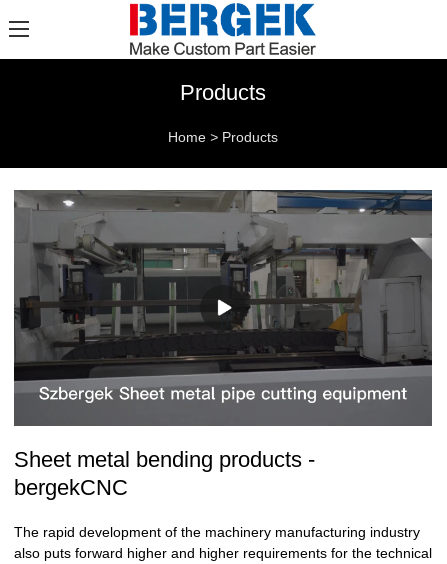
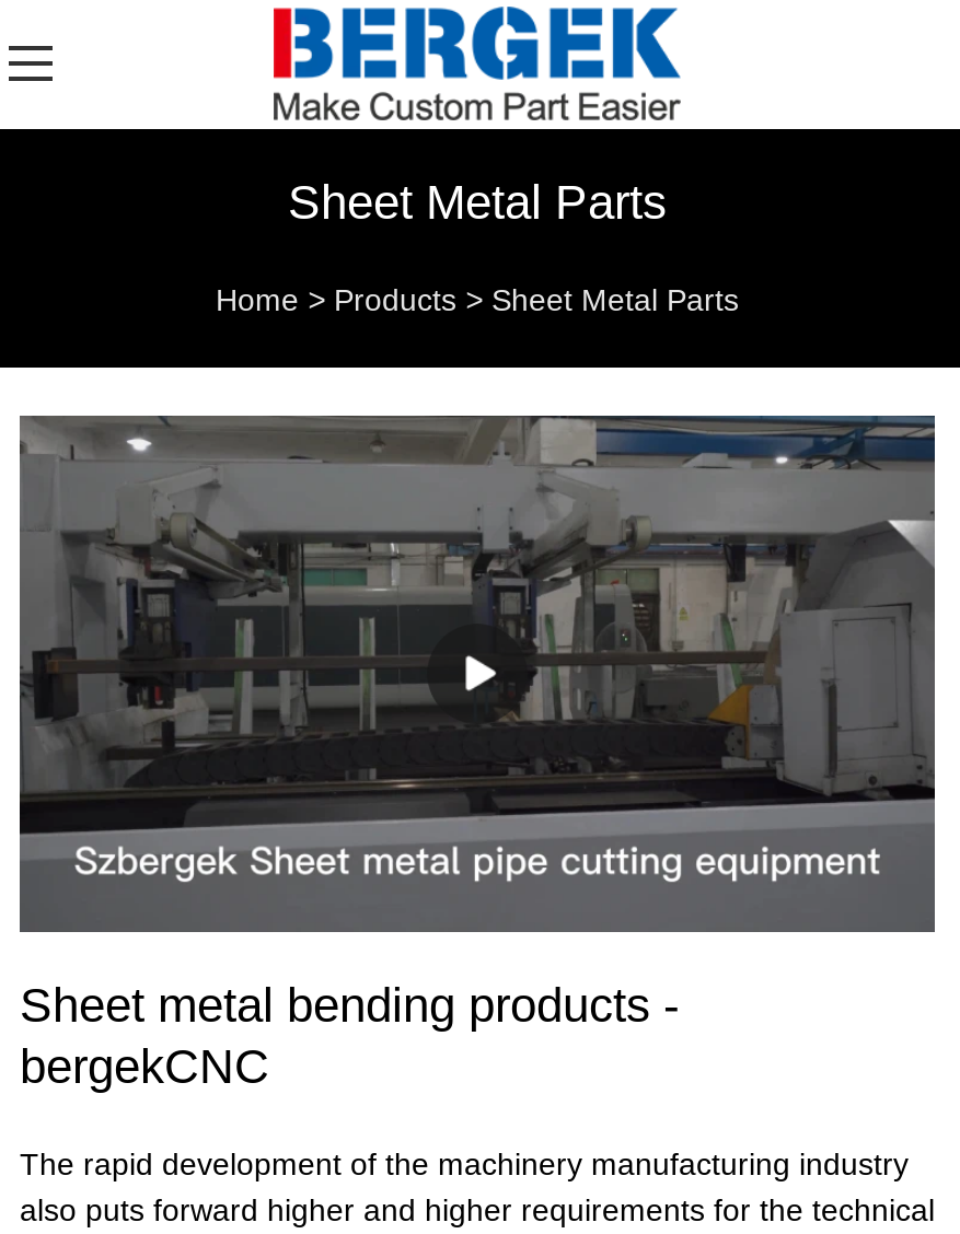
- Products
+ Sheet Metal Parts

- Home > Products
+ Home > Products > Sheet Metal Parts
